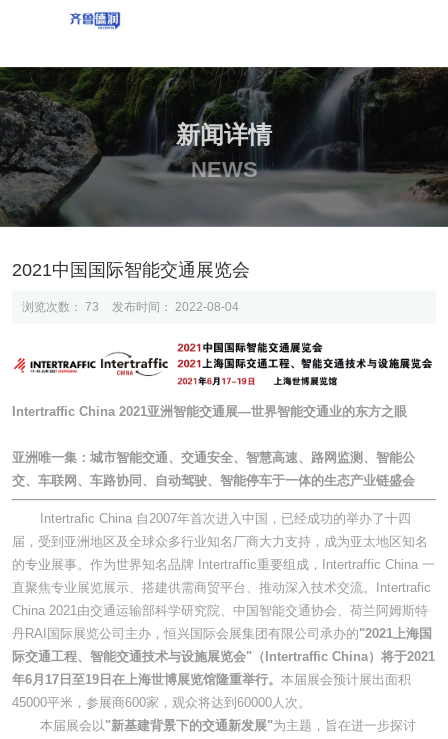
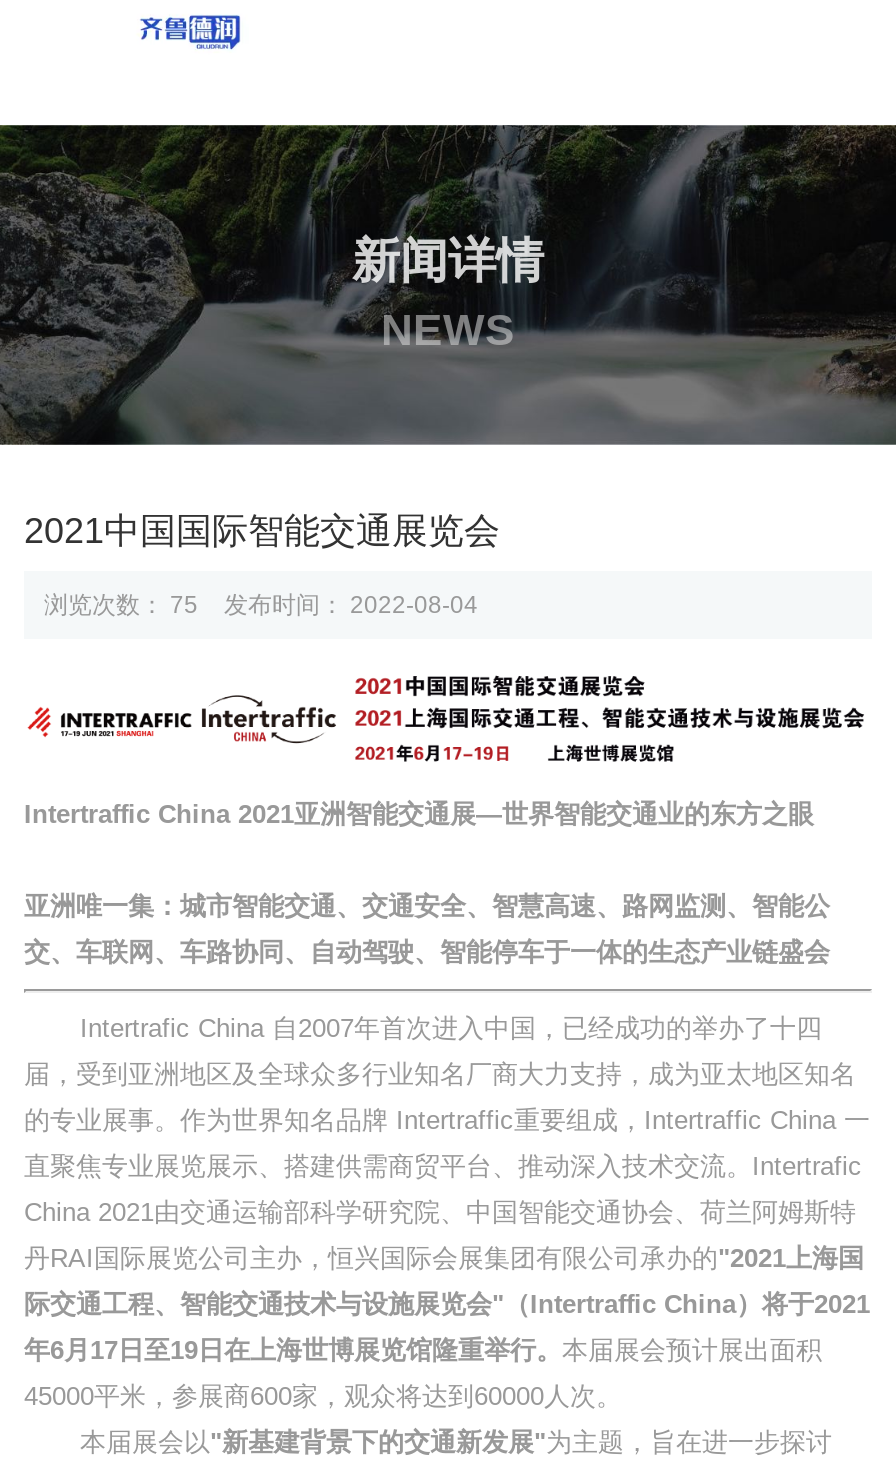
- 浏览次数：73 发布时间： 2022-08-04
+ 浏览次数：75 发布时间： 2022-08-04
